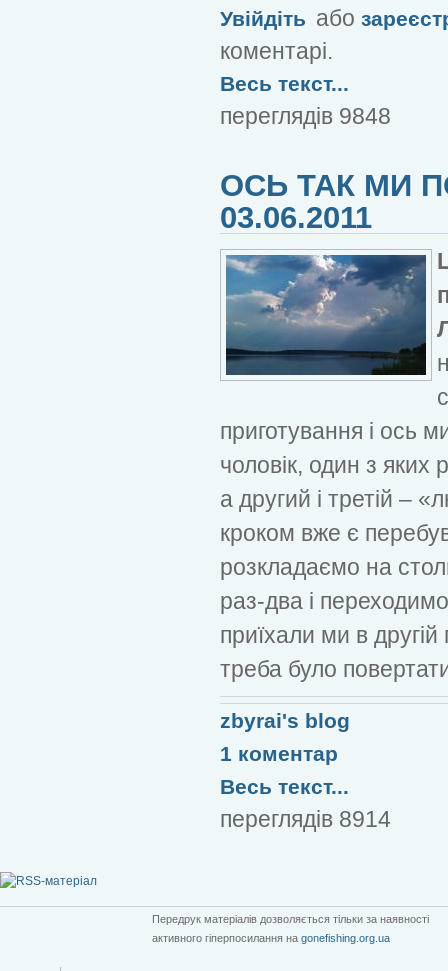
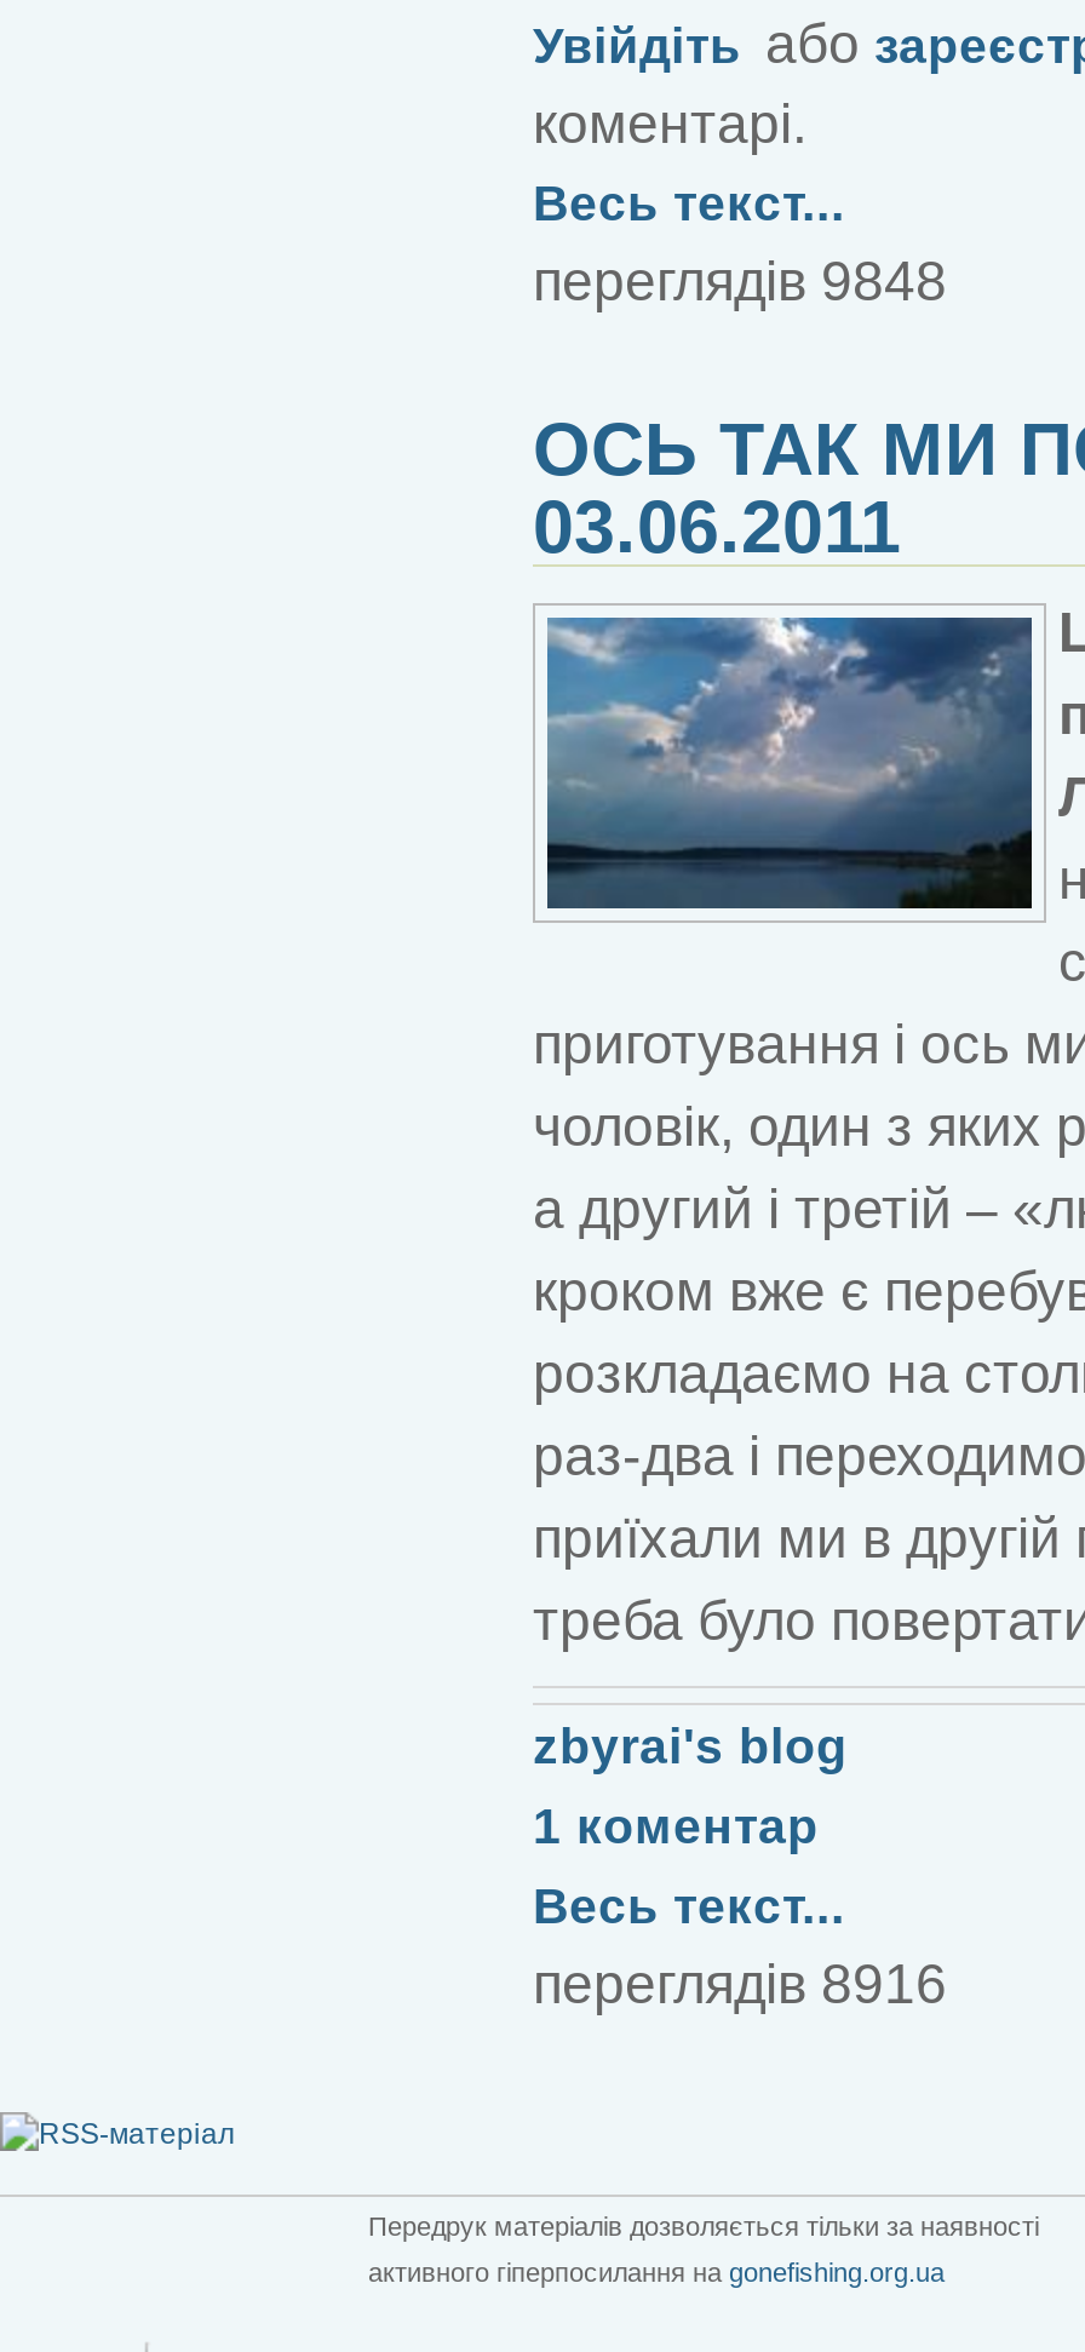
- переглядів 8914
+ переглядів 8916
